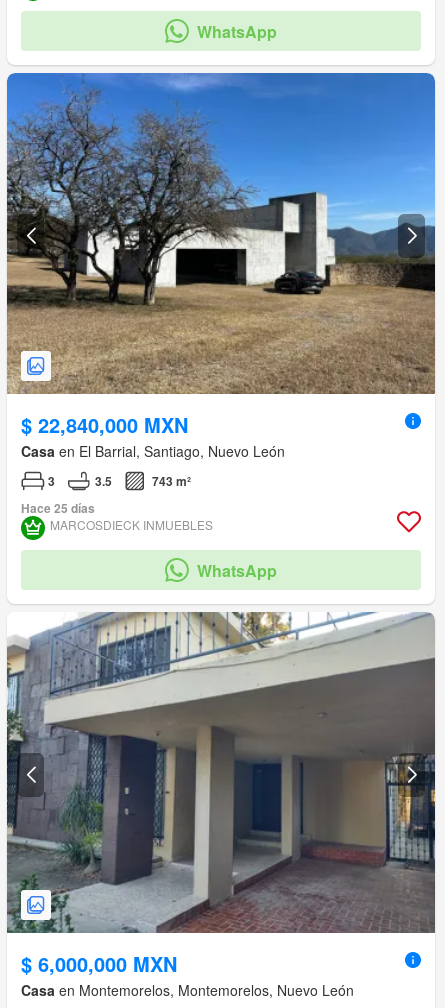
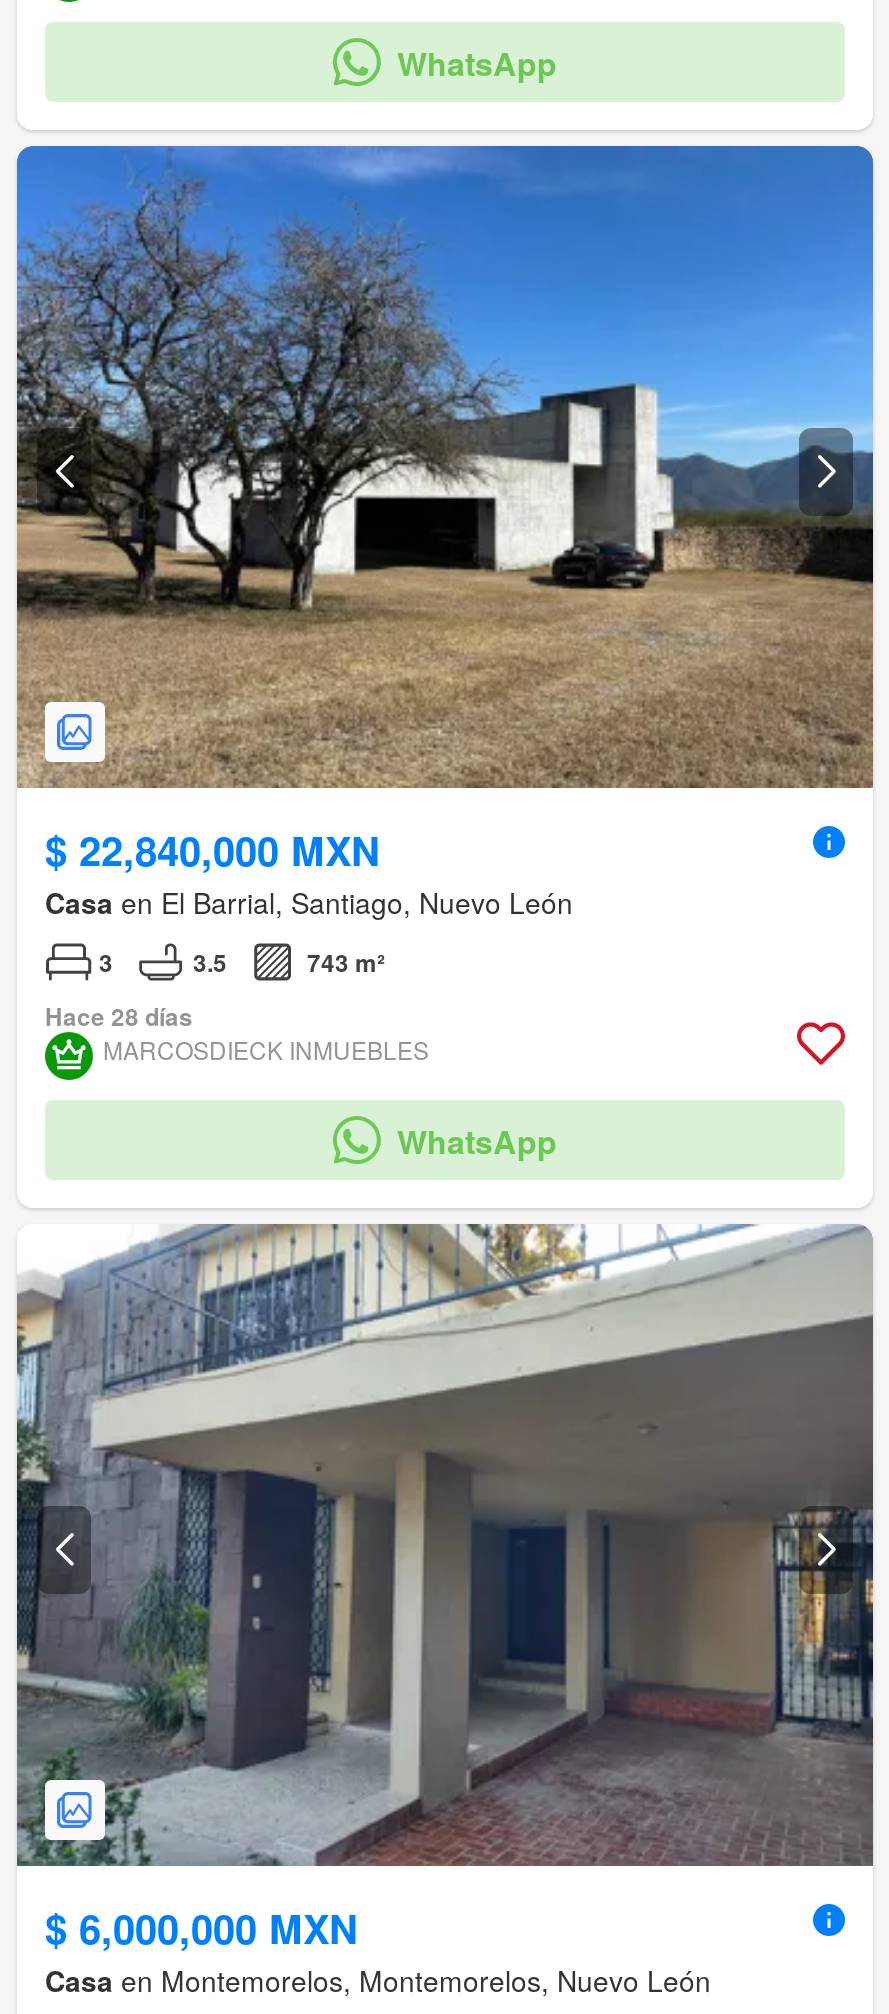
- Hace 25 días
+ Hace 28 días
